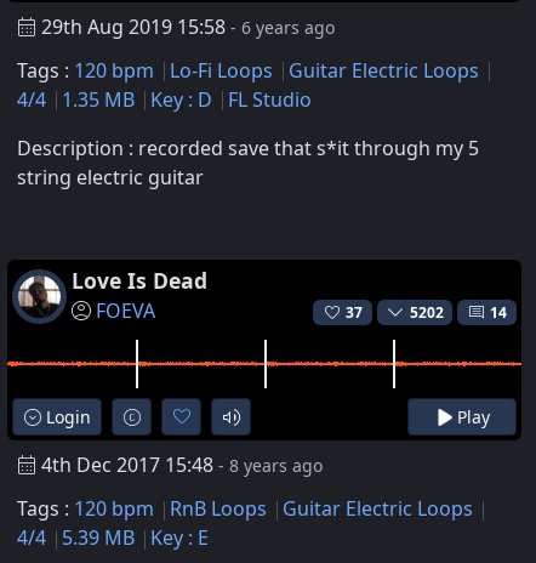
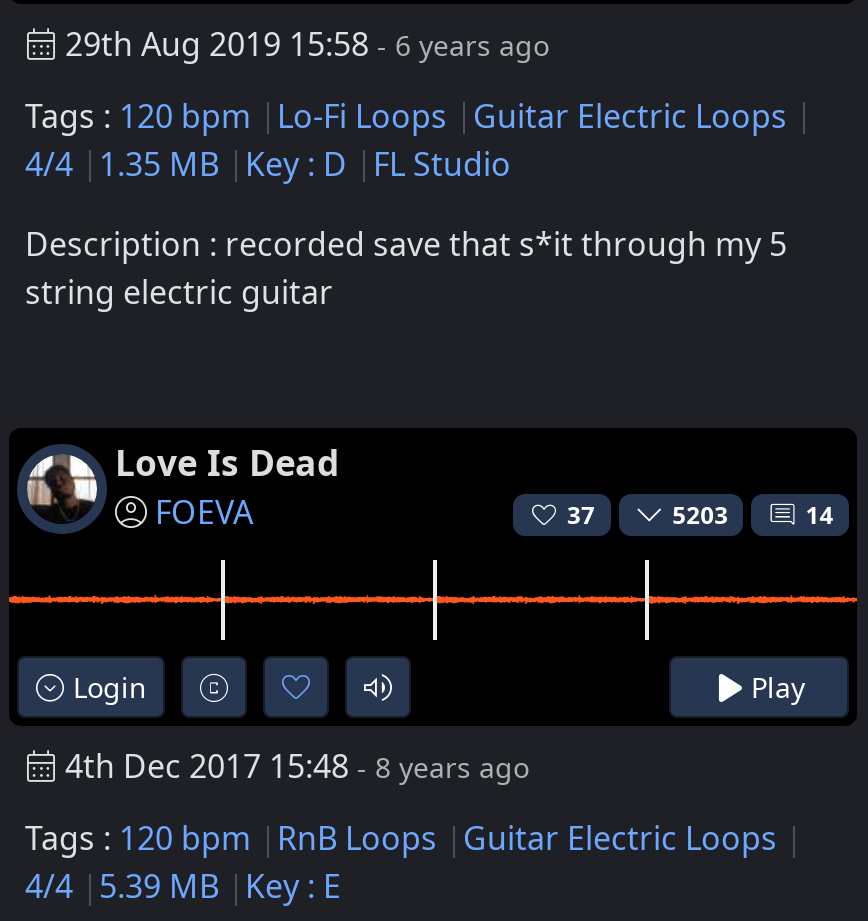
- 5202
+ 5203
